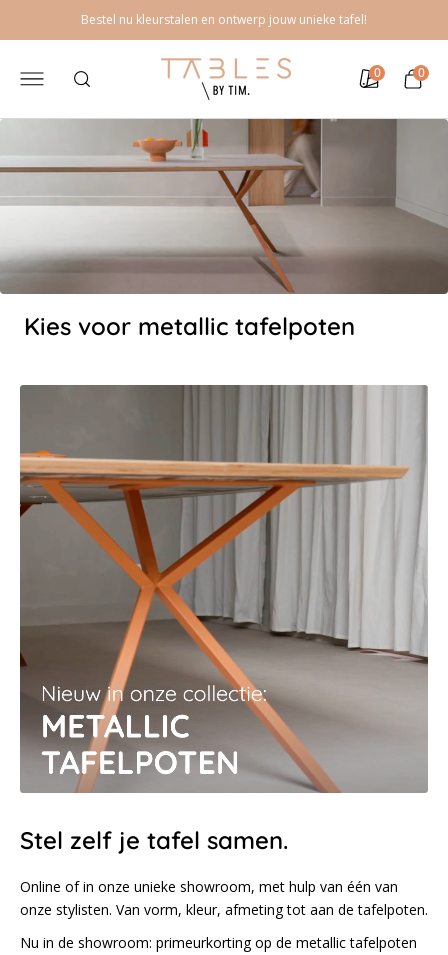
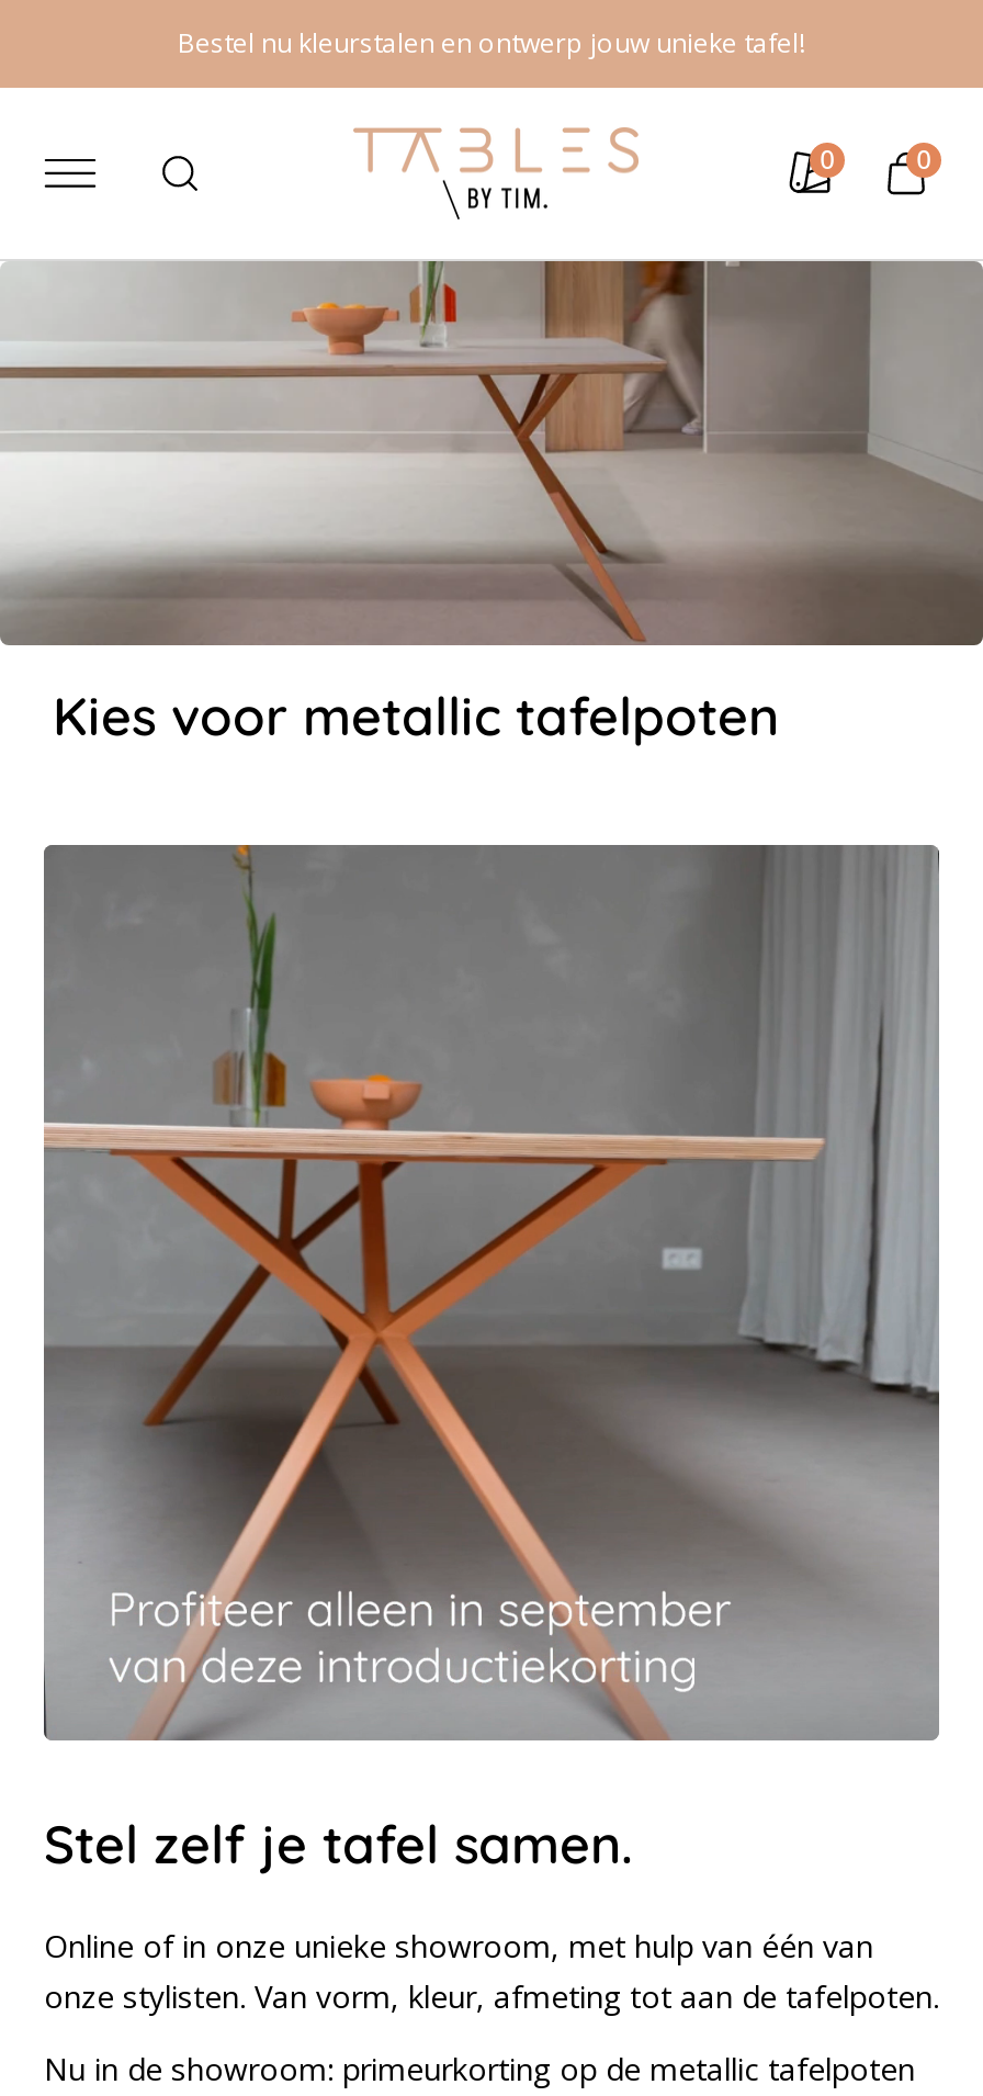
- [image]
+ [image]
